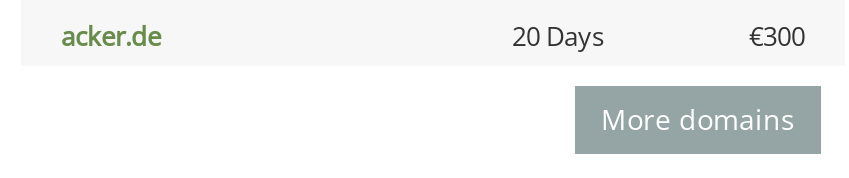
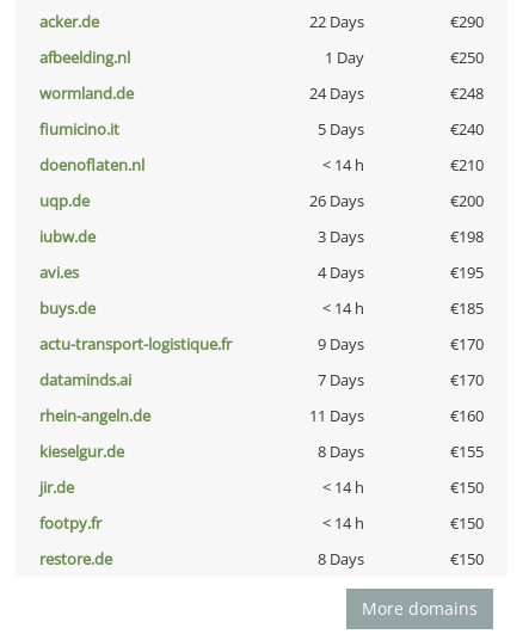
- 20 Days
- €300
+ 22 Days
+ €290
+ afbeelding.nl
+ 1 Day
+ €250
+ wormland.de
+ 24 Days
+ €248
+ fiumicino.it
+ 5 Days
+ €240
+ doenoflaten.nl
+ < 14 h
+ €210
+ uqp.de
+ 26 Days
+ €200
+ iubw.de
+ 3 Days
+ €198
+ avi.es
+ 4 Days
+ €195
+ buys.de
+ < 14 h
+ €185
+ actu-transport-logistique.fr
+ 9 Days
+ €170
+ dataminds.ai
+ 7 Days
+ €170
+ rhein-angeln.de
+ 11 Days
+ €160
+ kieselgur.de
+ 8 Days
+ €155
+ jir.de
+ < 14 h
+ €150
+ footpy.fr
+ < 14 h
+ €150
+ restore.de
+ 8 Days
+ €150
